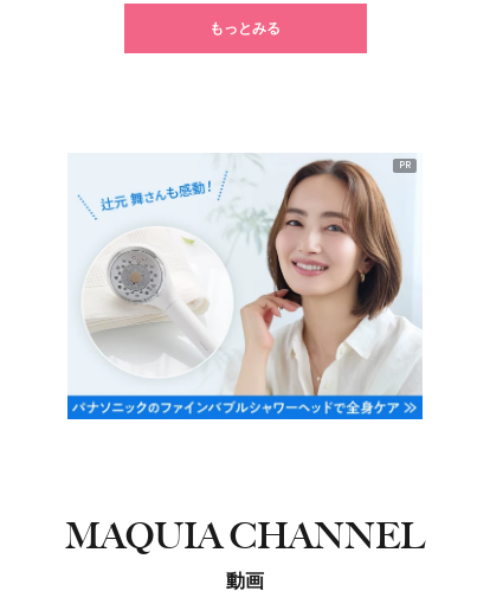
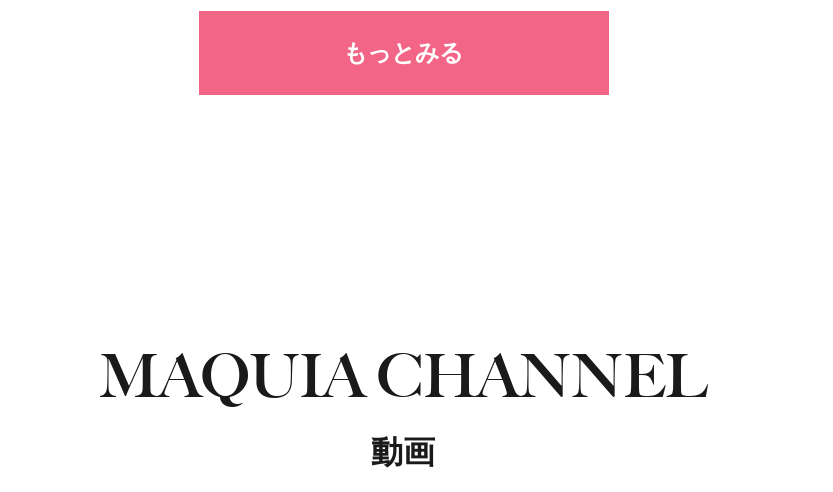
- [image]
- PR
